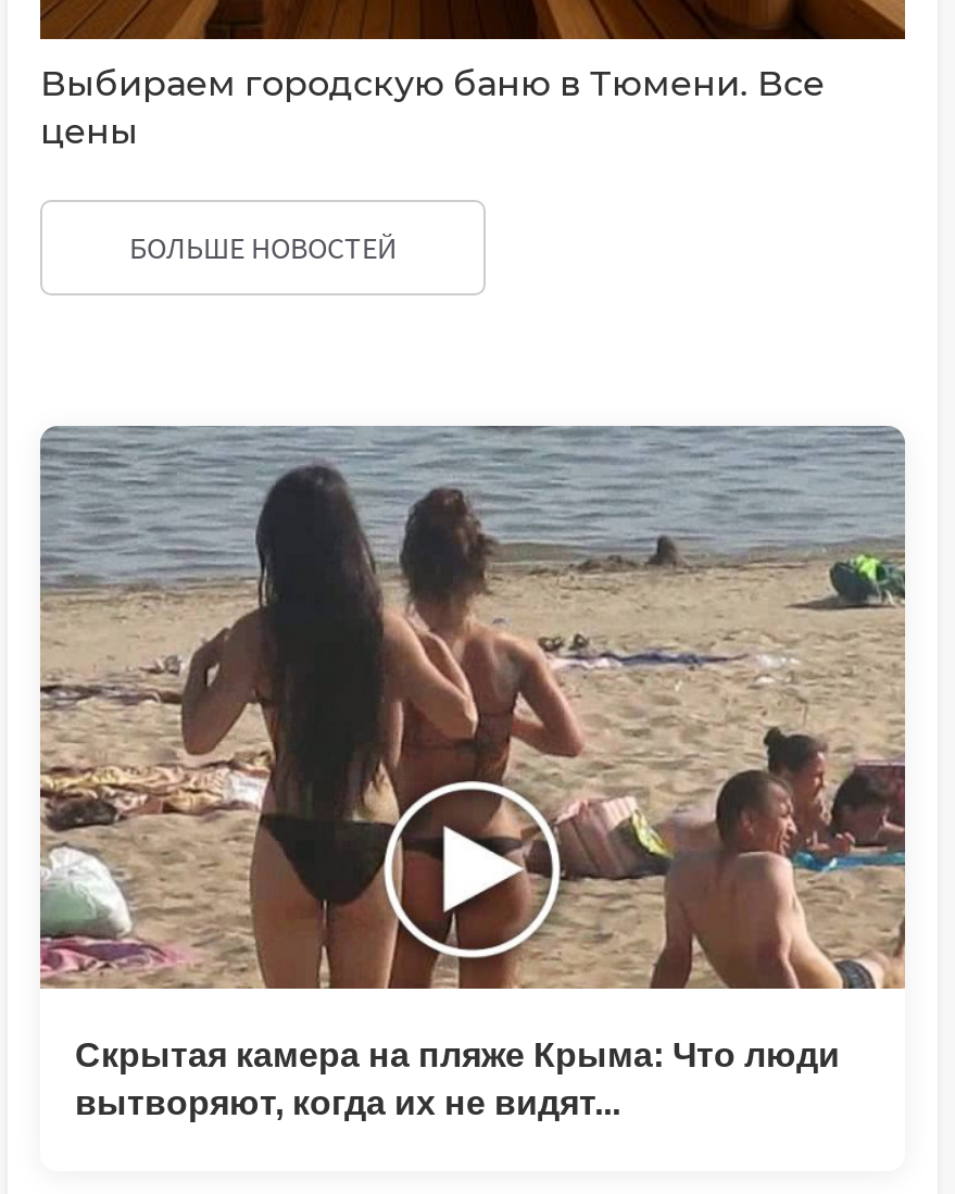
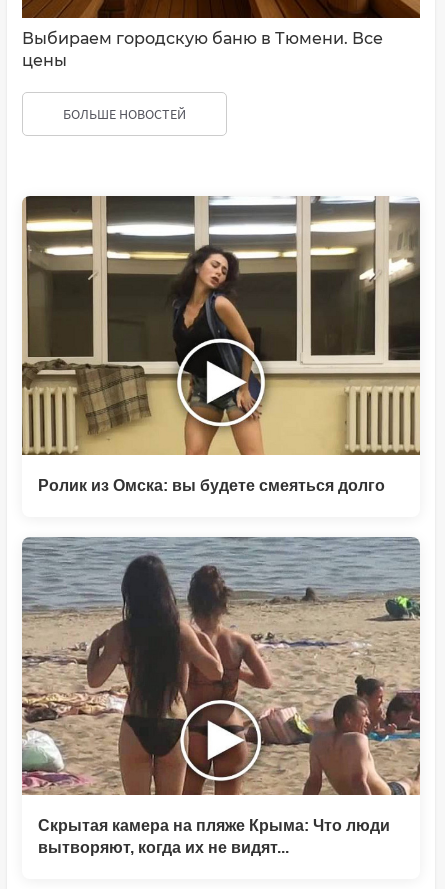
+ [image]
+ Ролик из Омска: вы будете смеяться долго
